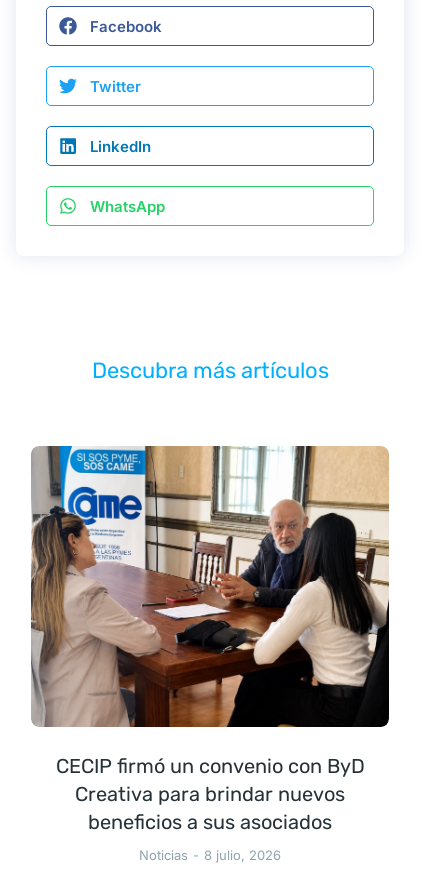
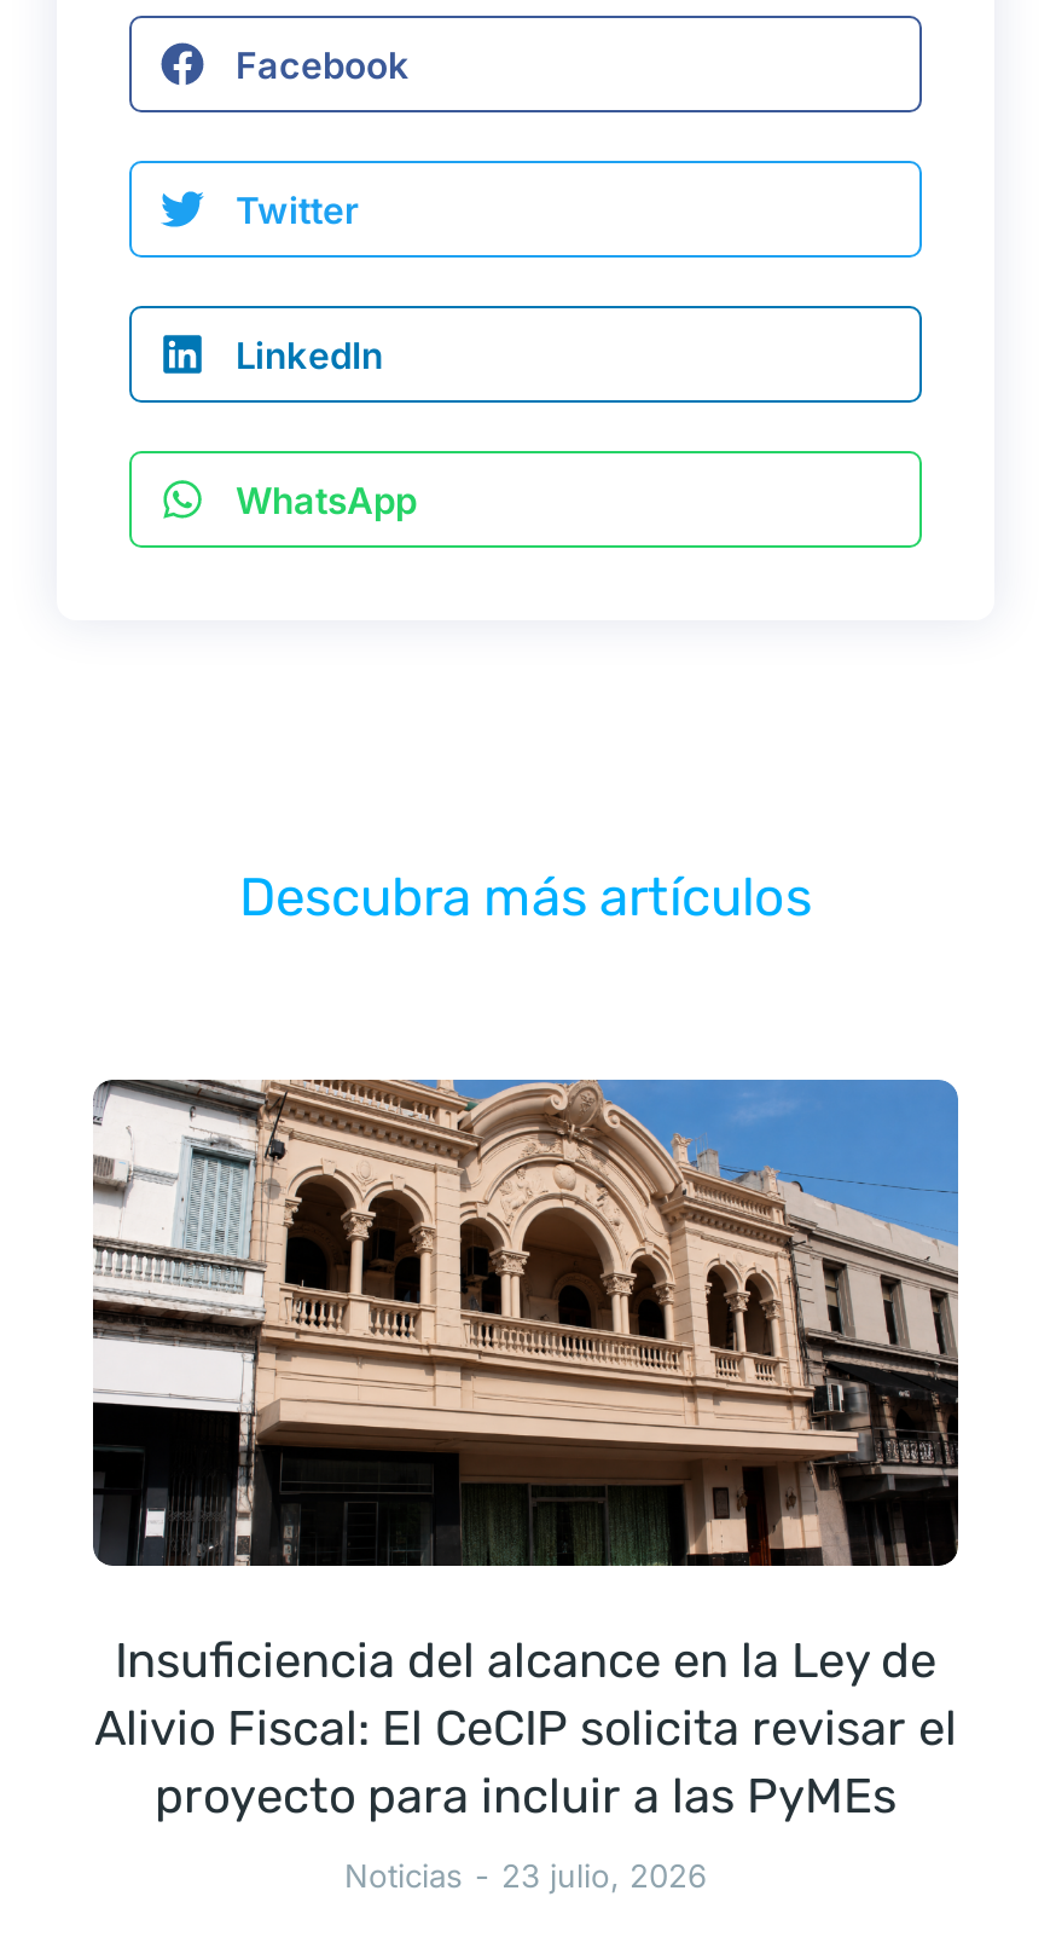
- [image]
+ [image]

- CECIP firmó un convenio con ByD
- Creativa para brindar nuevos
- beneficios a sus asociados
+ Insuficiencia del alcance en la Ley de
+ Alivio Fiscal: El CeCIP solicita revisar el
+ proyecto para incluir a las PyMEs

- Noticias 8 julio, 2026
+ Noticias 23 julio, 2026
